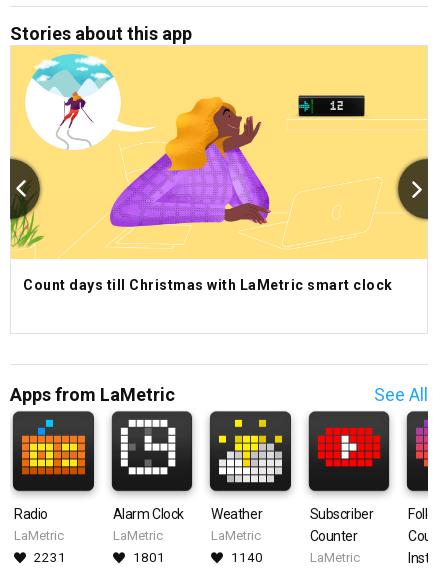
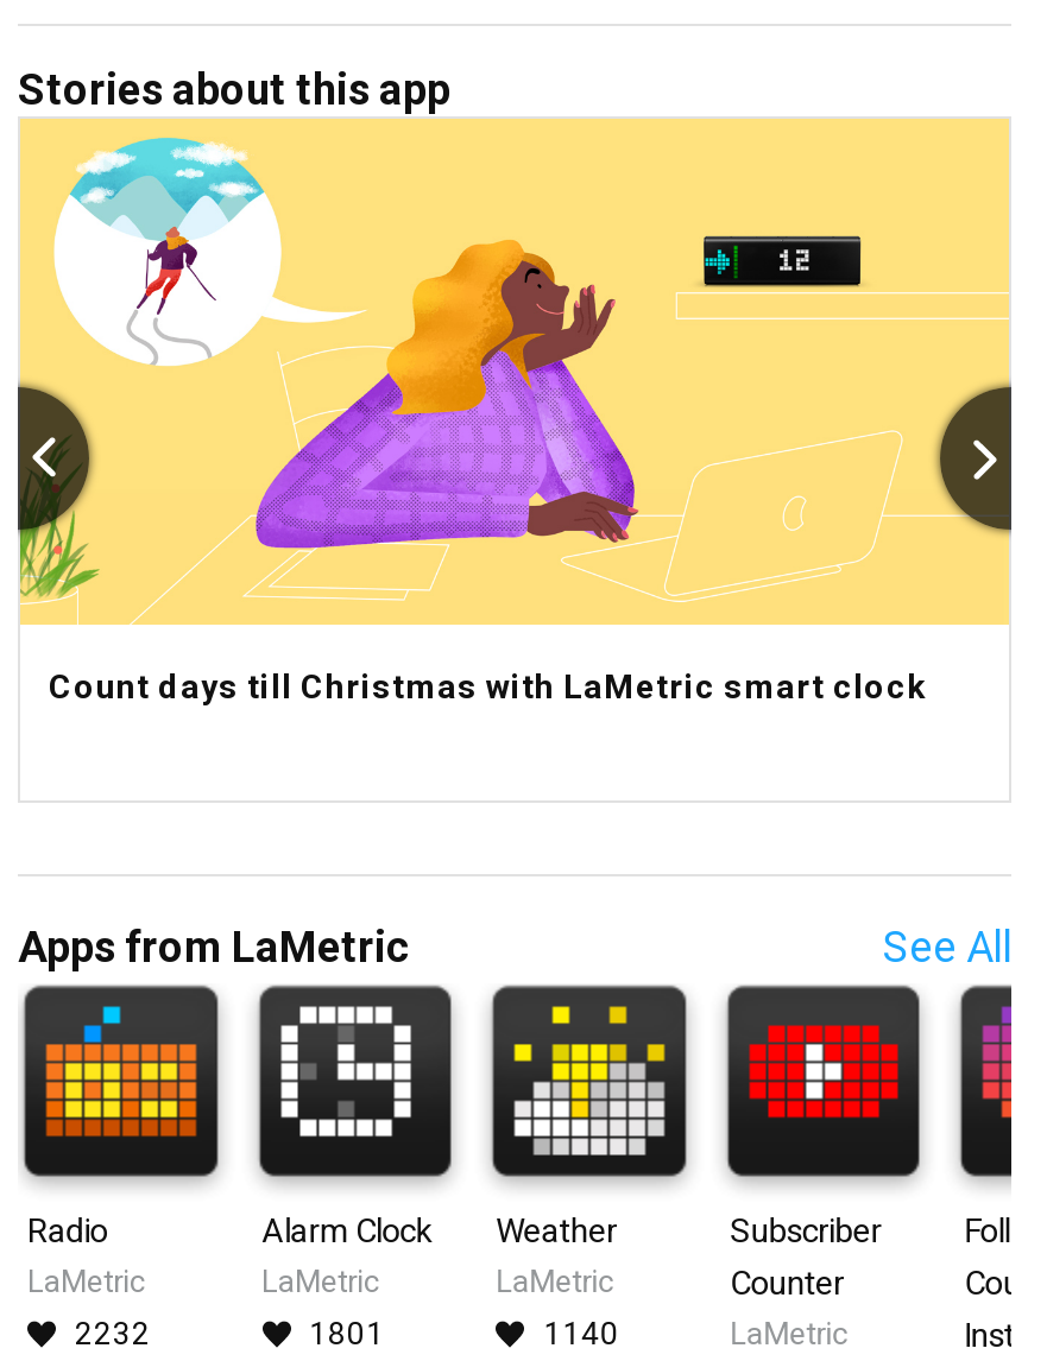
- 2231
+ 2232
